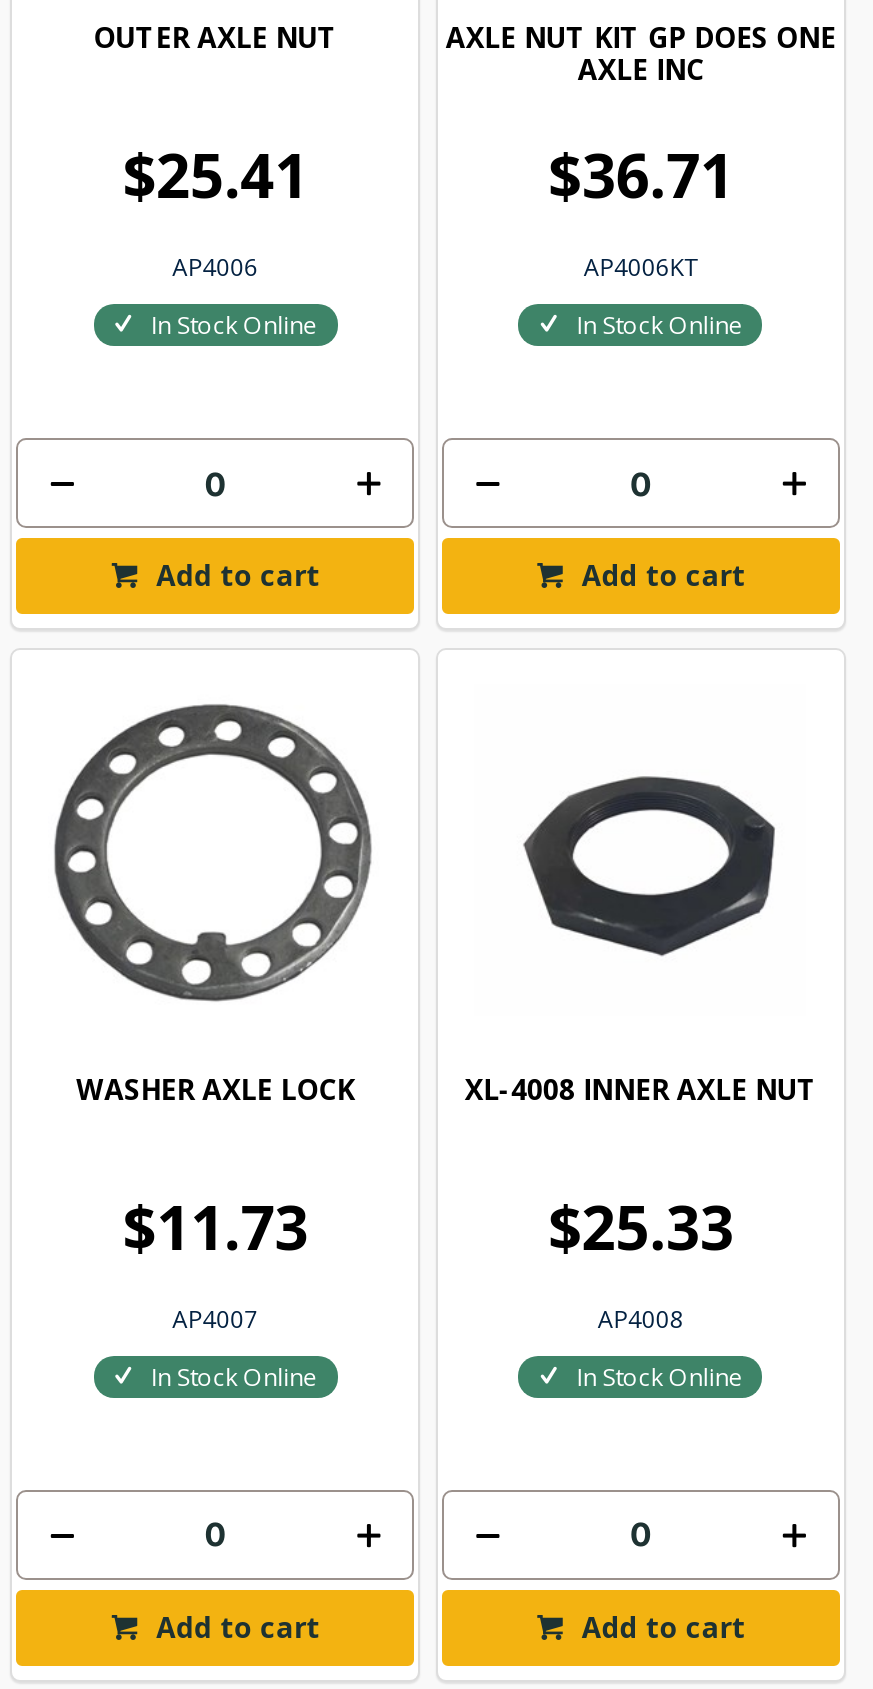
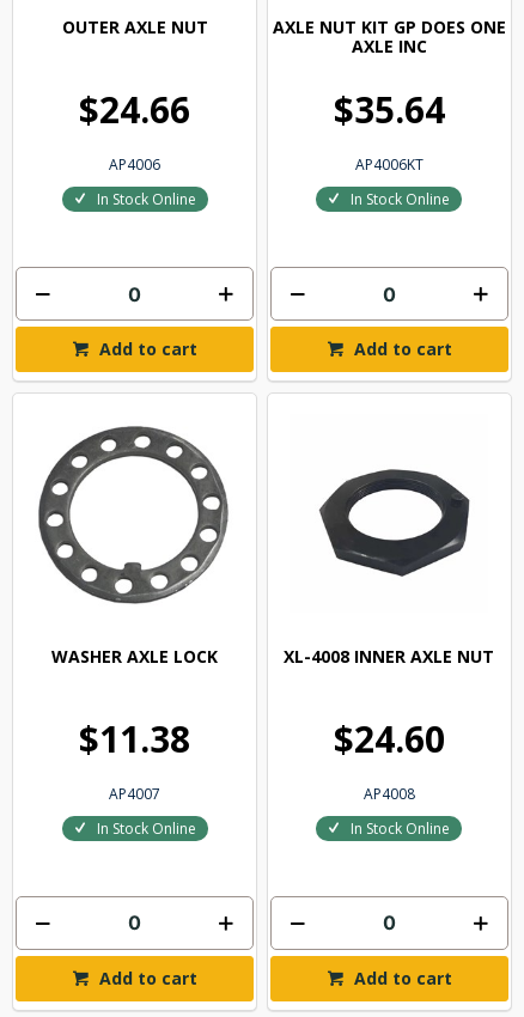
- $25.41
+ $24.66

- $36.71
+ $35.64

- $11.73
+ $11.38

- $25.33
+ $24.60
